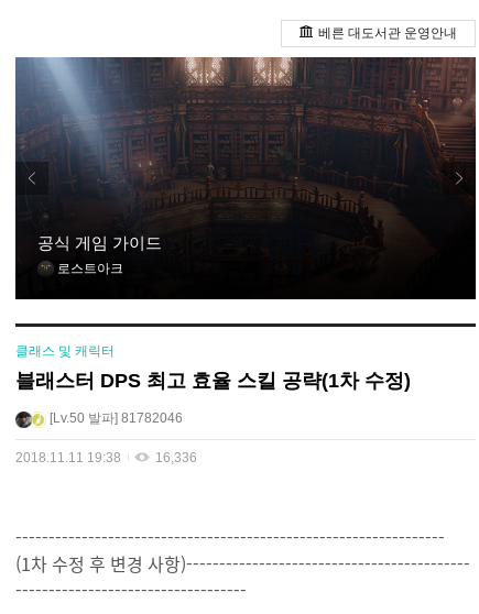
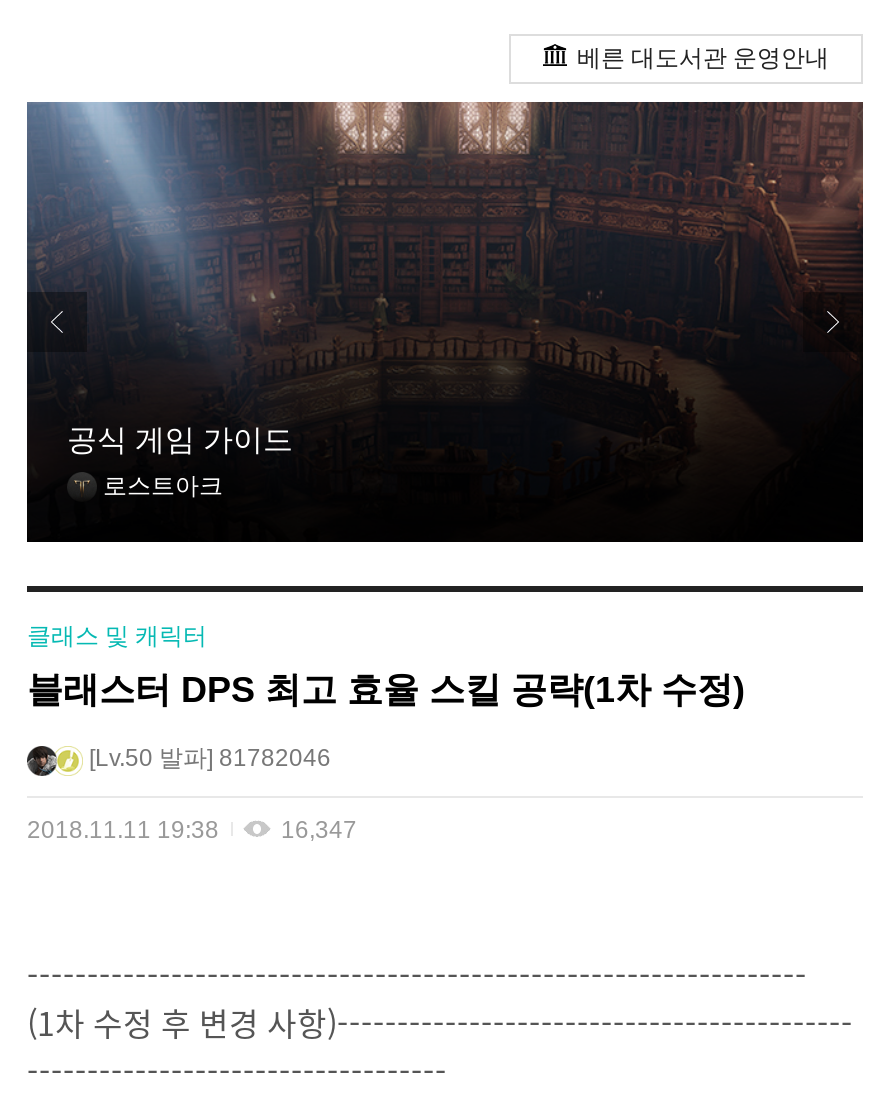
- 16,336
+ 16,347
